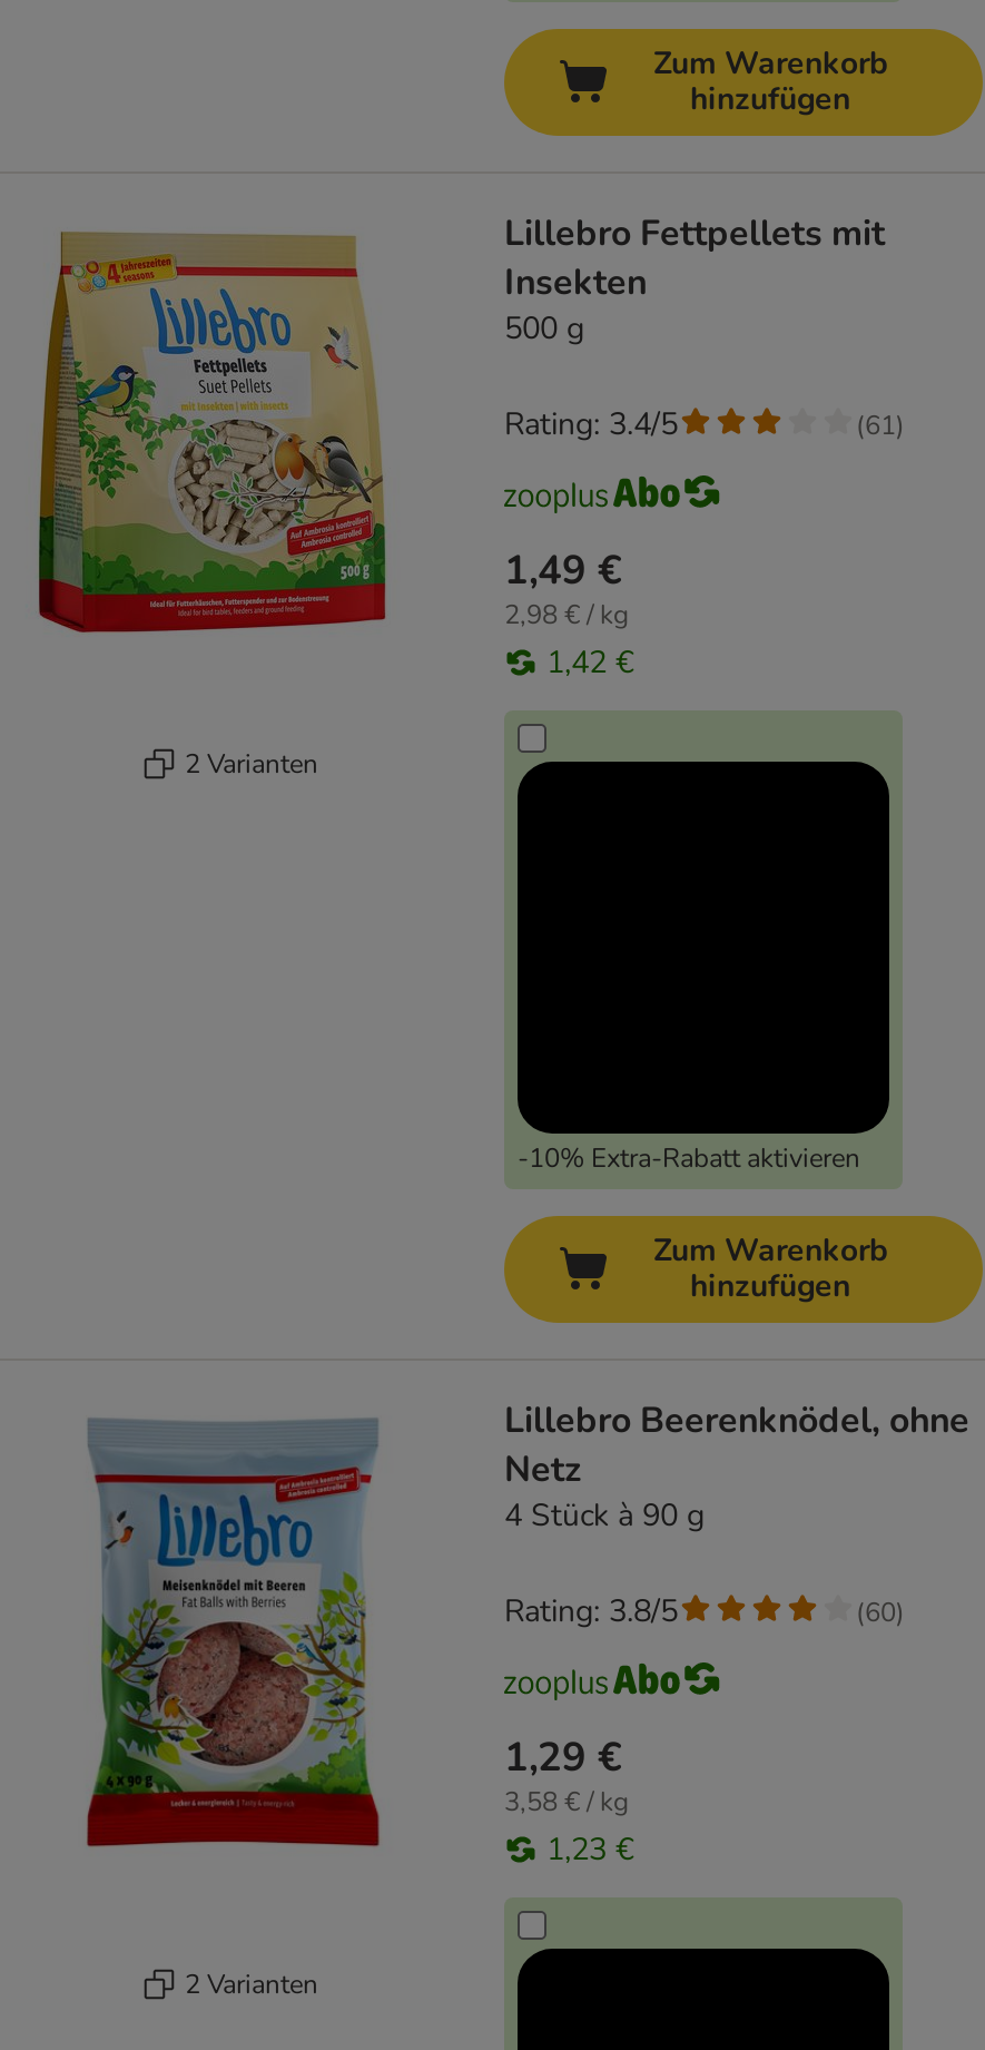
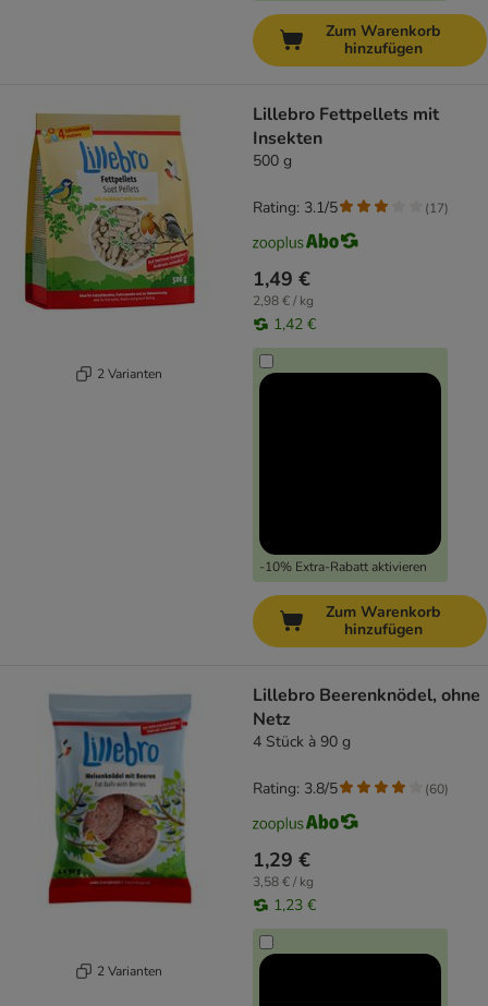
- Rating: 3.4/5
+ Rating: 3.1/5

- (61)
+ (17)
